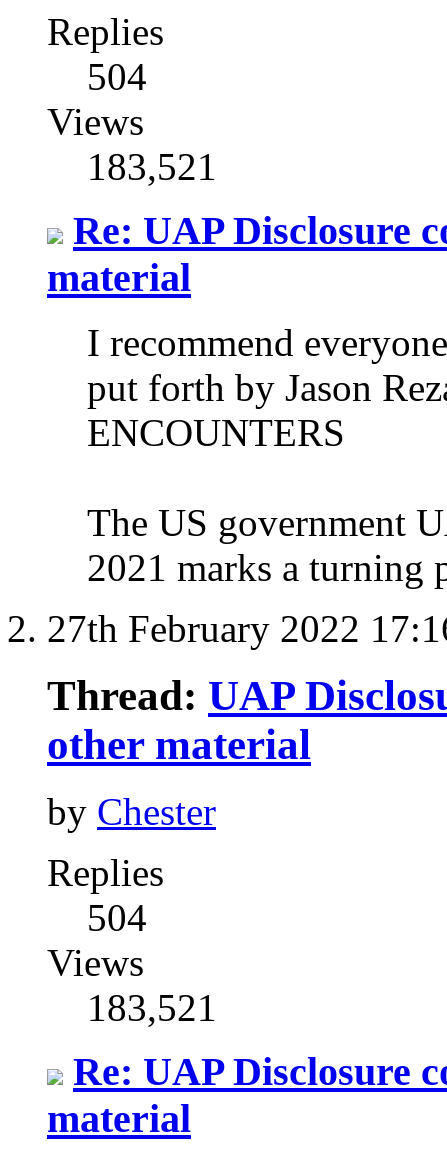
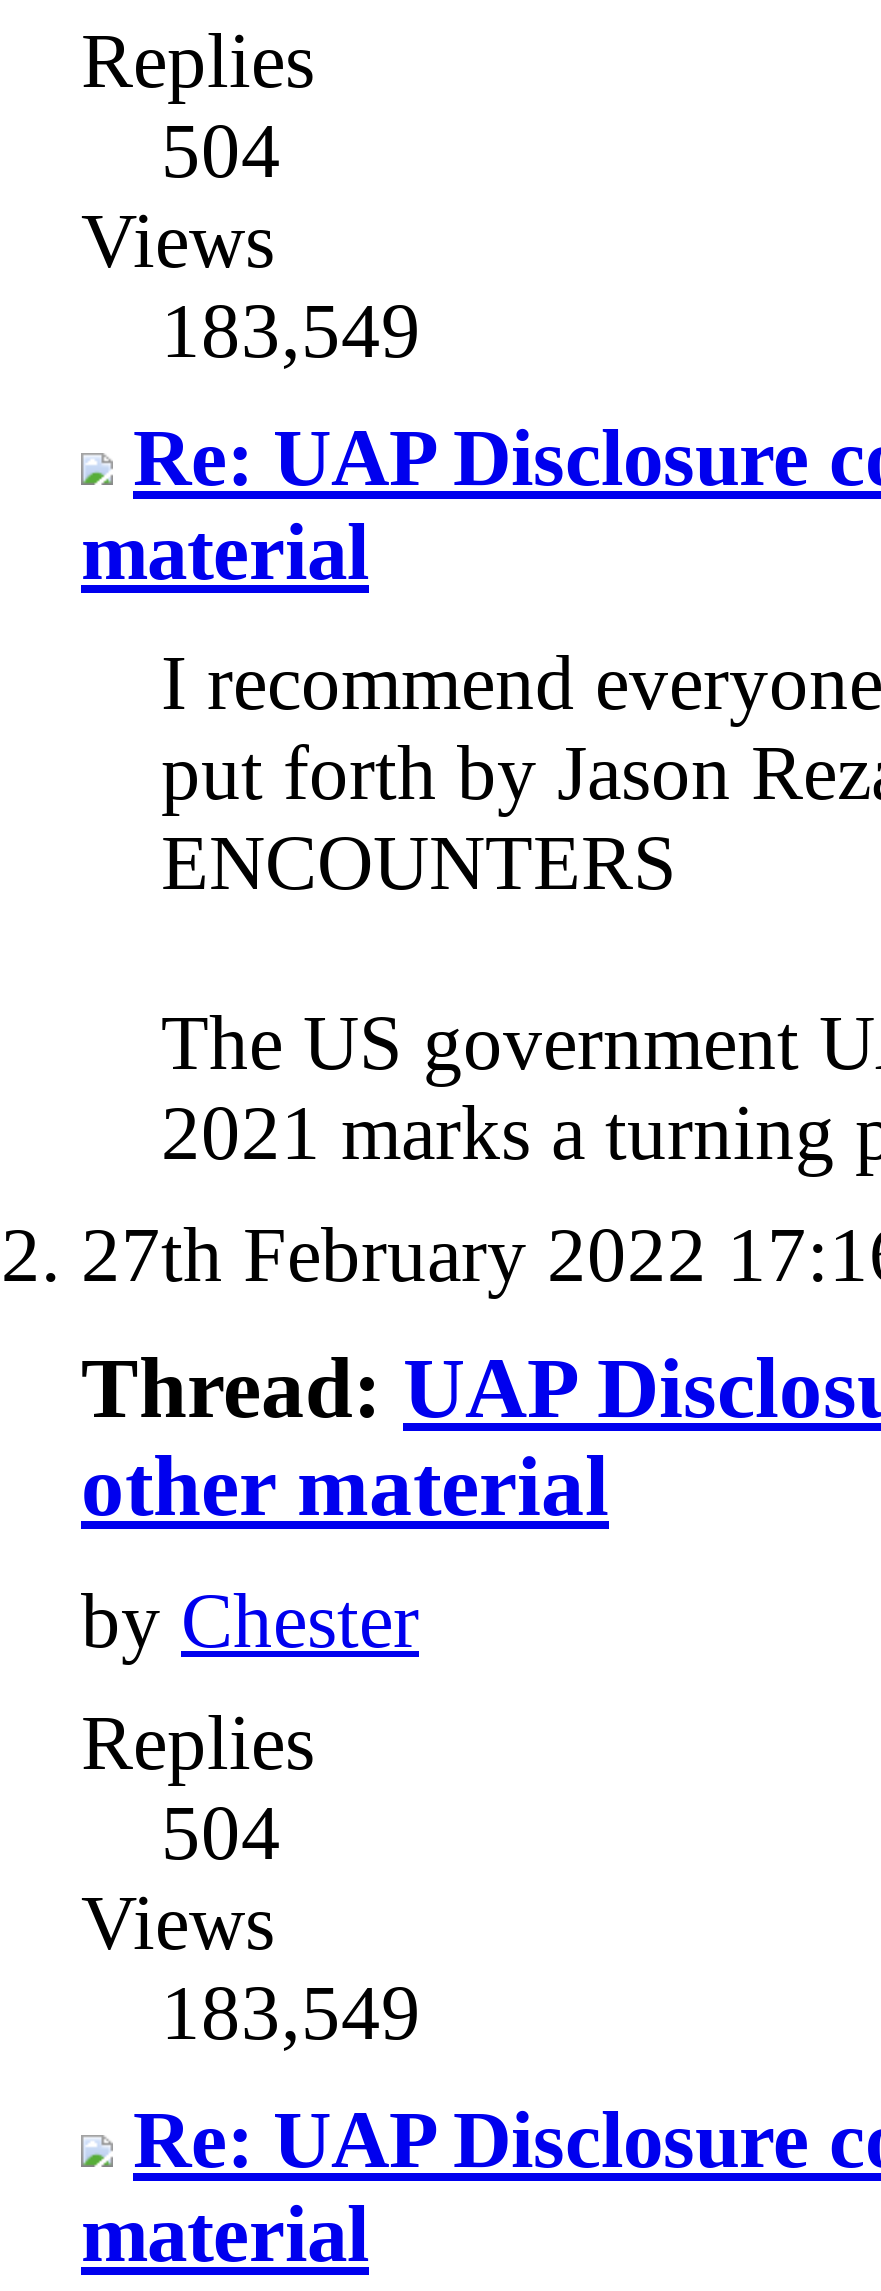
- 183,521
+ 183,549

- 183,521
+ 183,549
